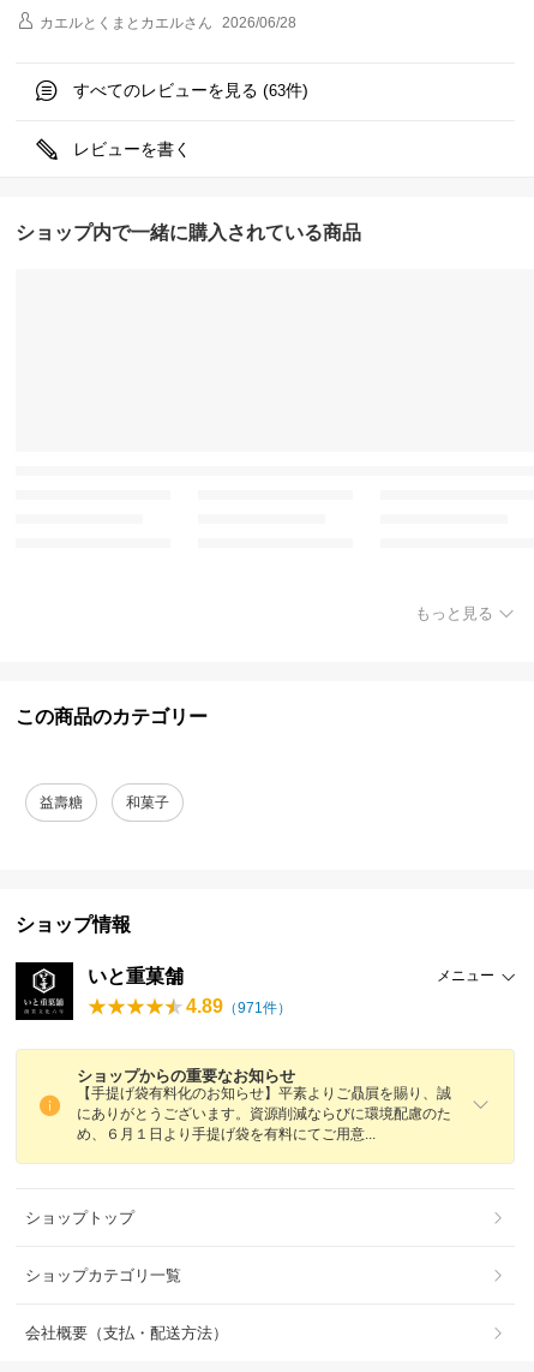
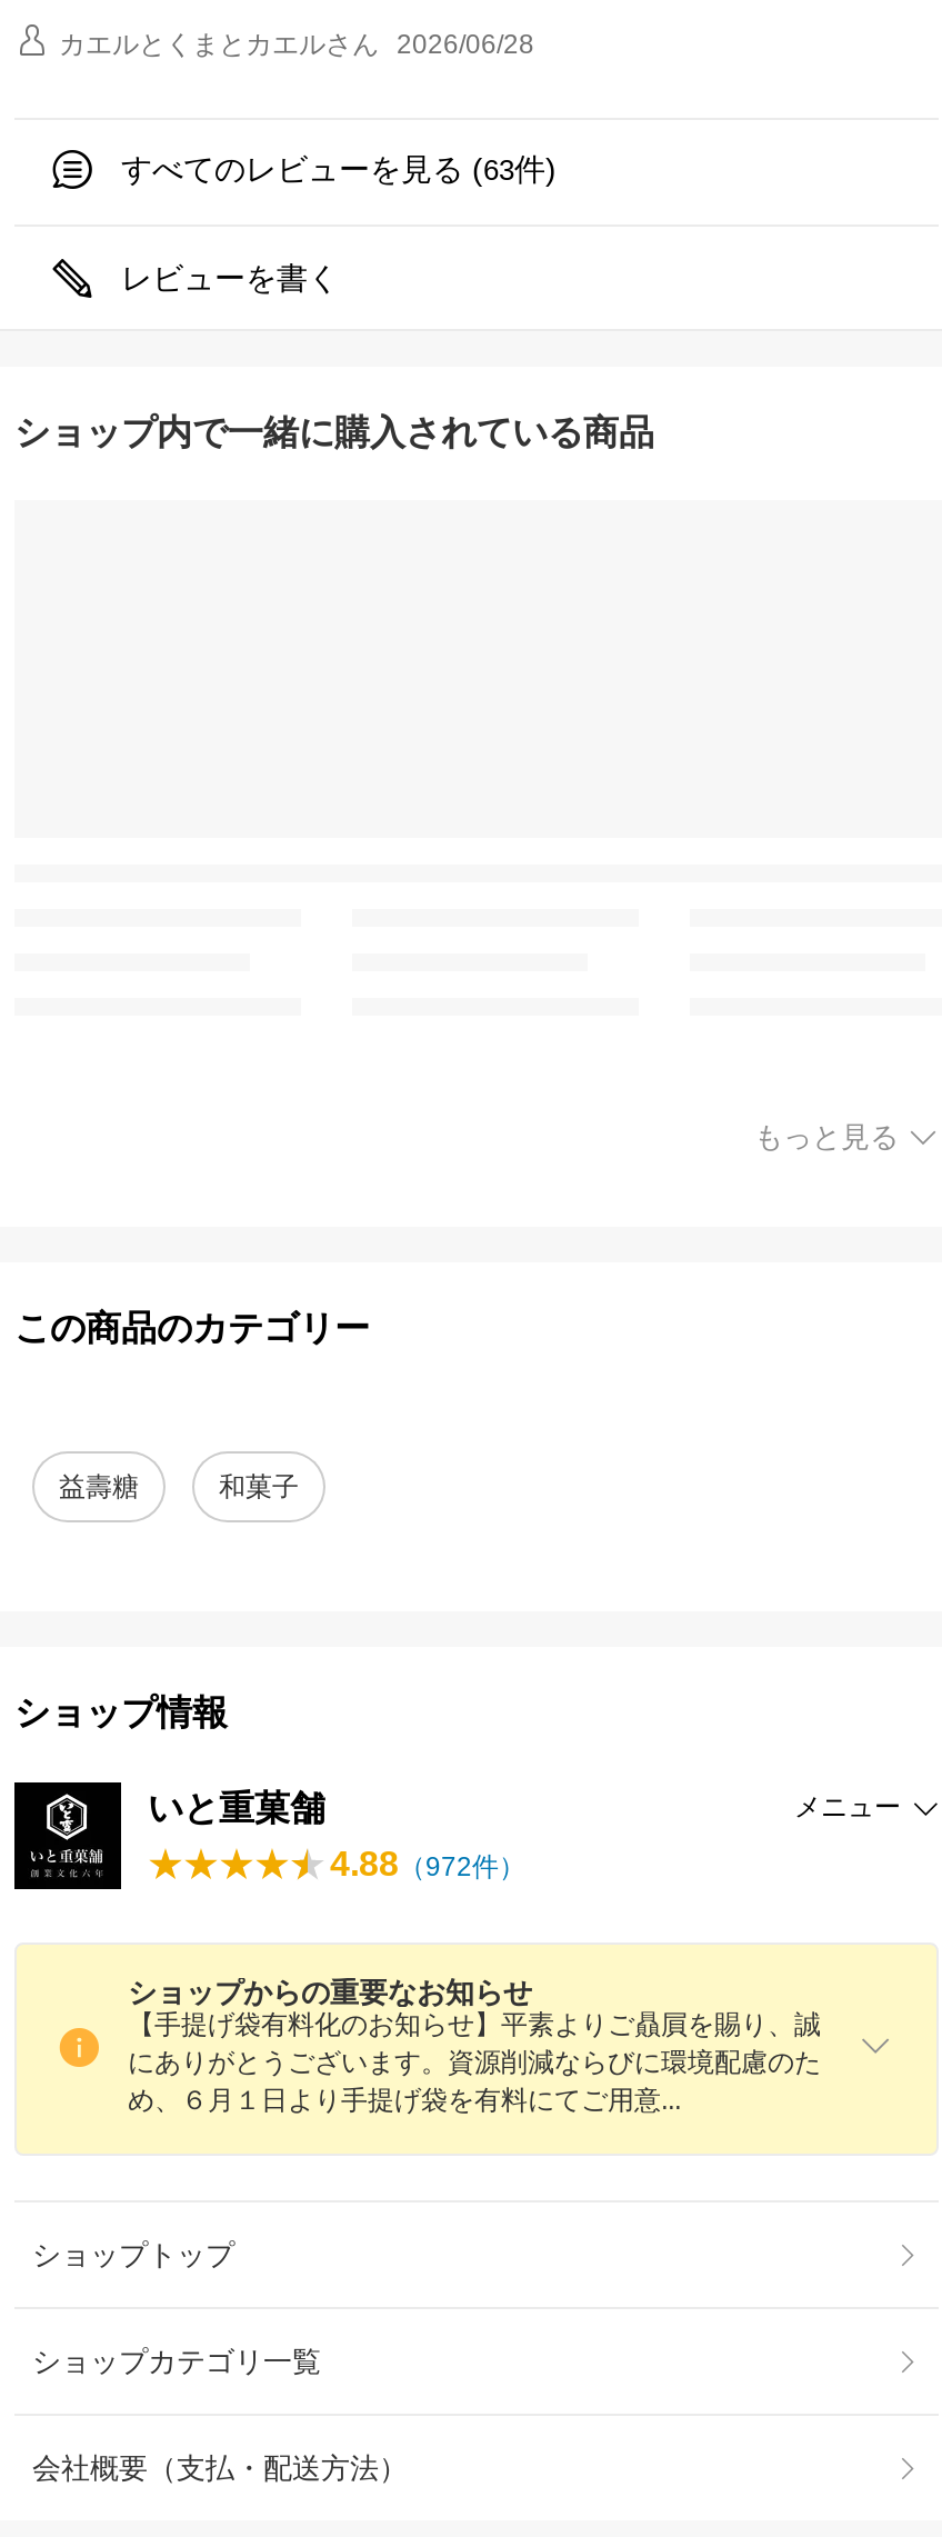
- 4.89（971件）
+ 4.88（972件）
